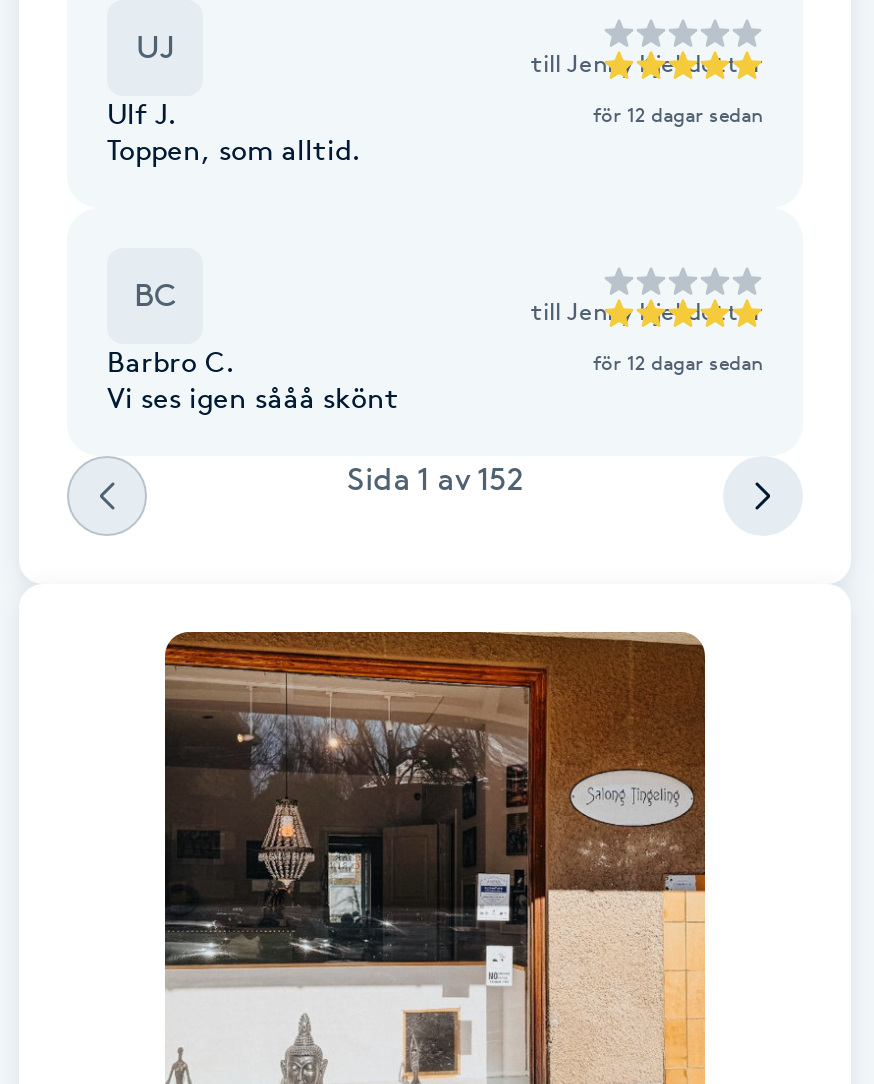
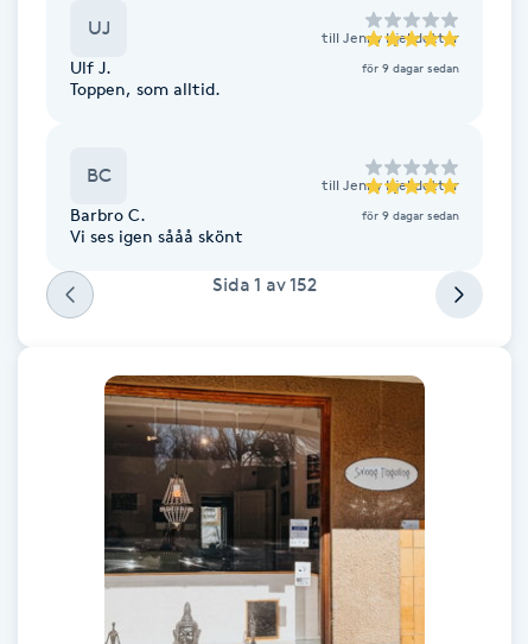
- för 12 dagar sedan
+ för 9 dagar sedan

- för 12 dagar sedan
+ för 9 dagar sedan
